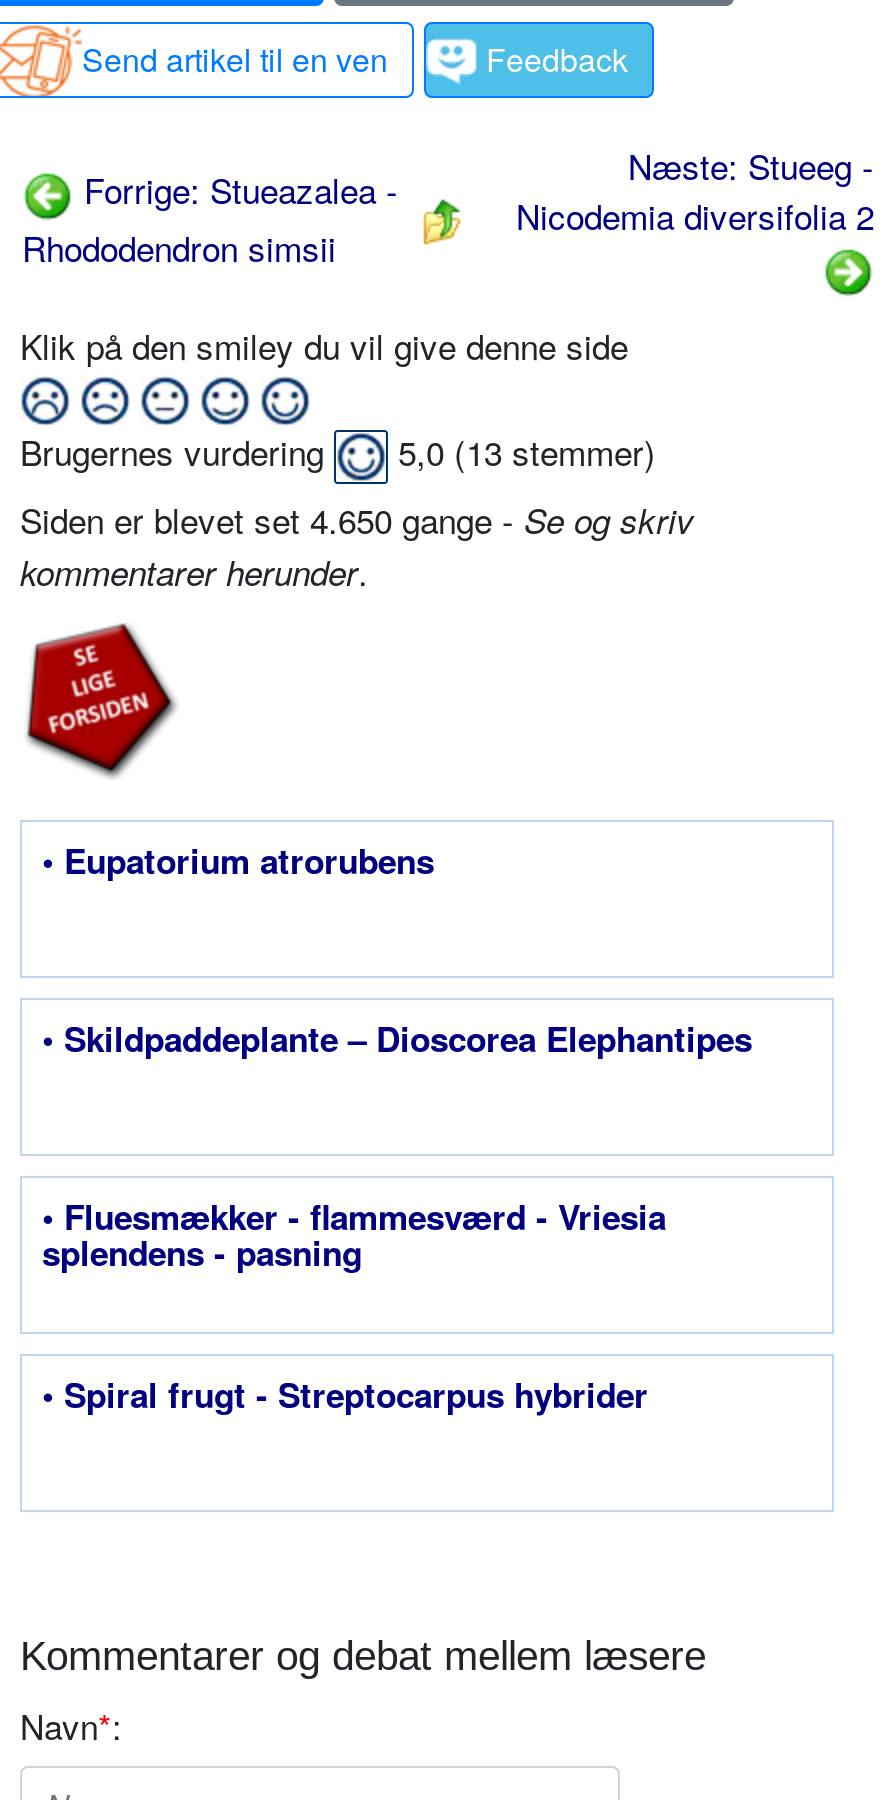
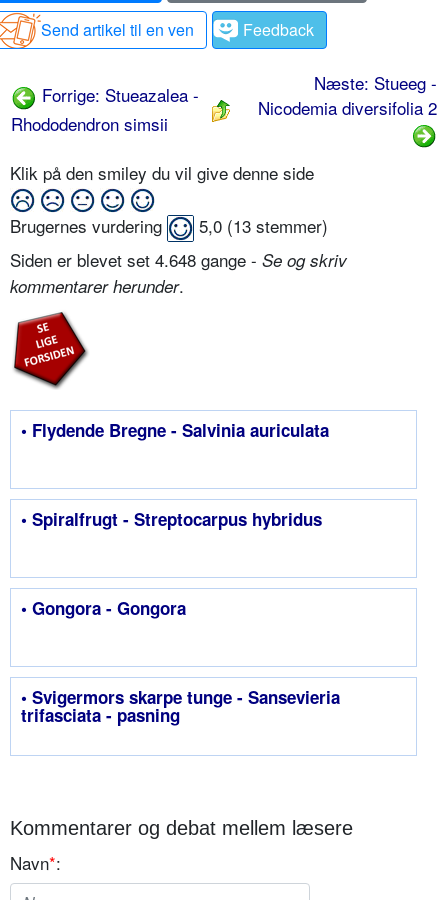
- Siden er blevet set 4.650 gange - Se og skriv
+ Siden er blevet set 4.648 gange - Se og skriv

- • Eupatorium atrorubens
+ • Flydende Bregne - Salvinia auriculata

- • Skildpaddeplante – Dioscorea Elephantipes
+ • Spiralfrugt - Streptocarpus hybridus

- • Fluesmækker - flammesværd - Vriesia
- splendens - pasning
+ • Gongora - Gongora

- • Spiral frugt - Streptocarpus hybrider
+ • Svigermors skarpe tunge - Sansevieria
+ trifasciata - pasning
